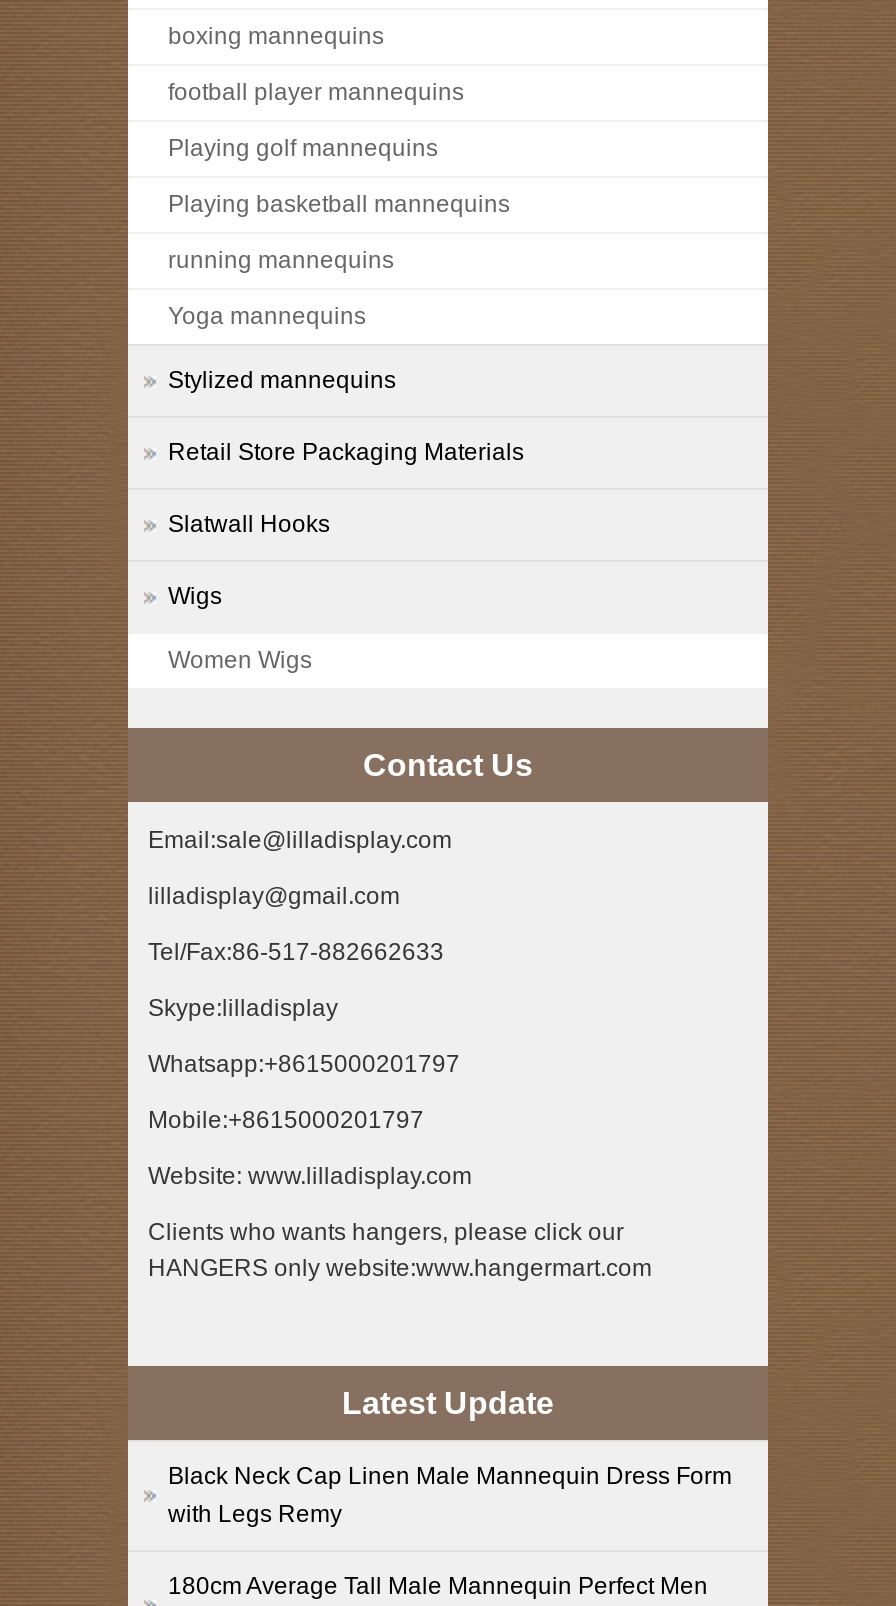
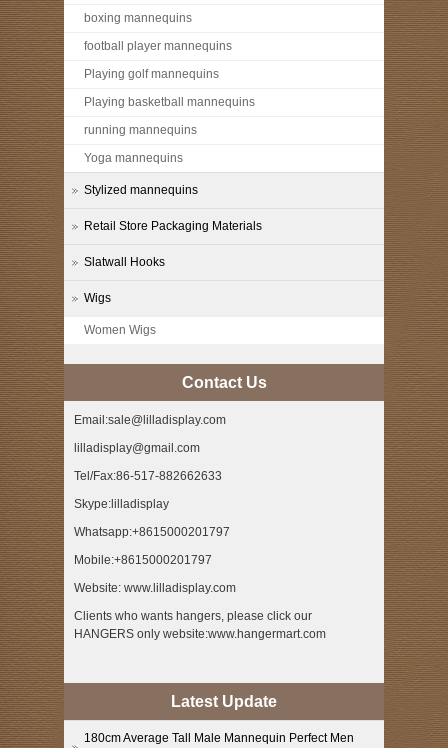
- Black Neck Cap Linen Male Mannequin Dress Form
- with Legs Remy
